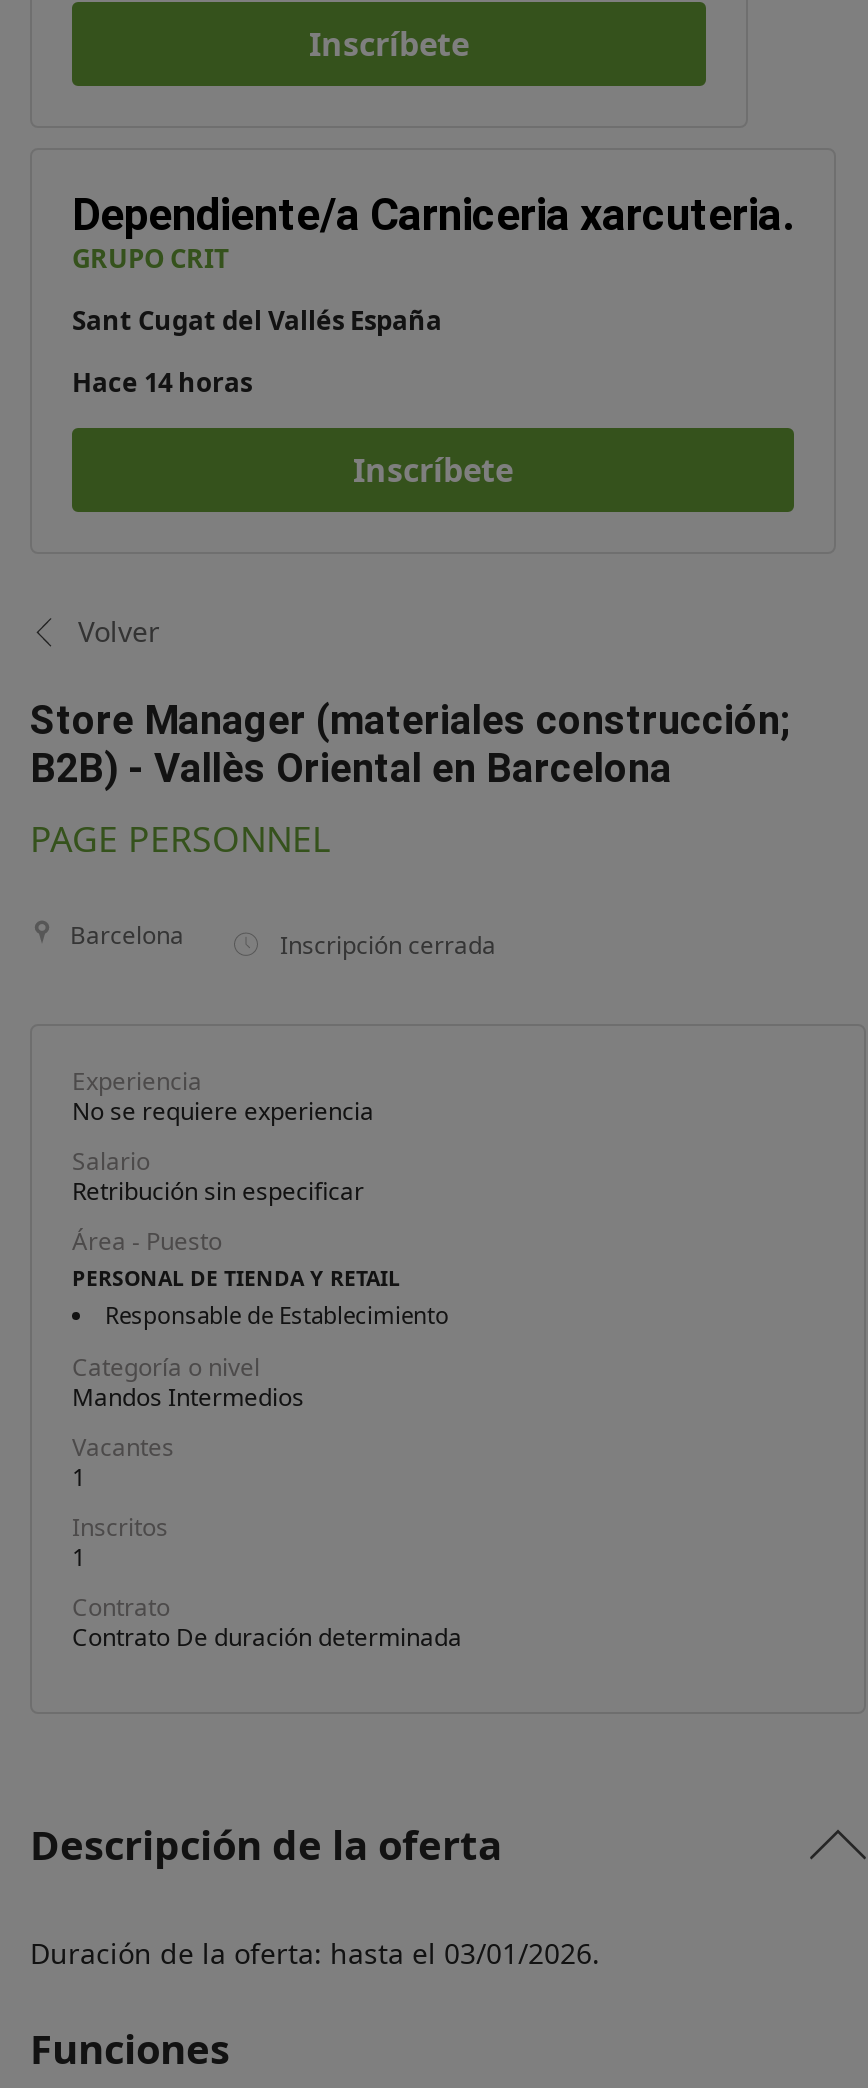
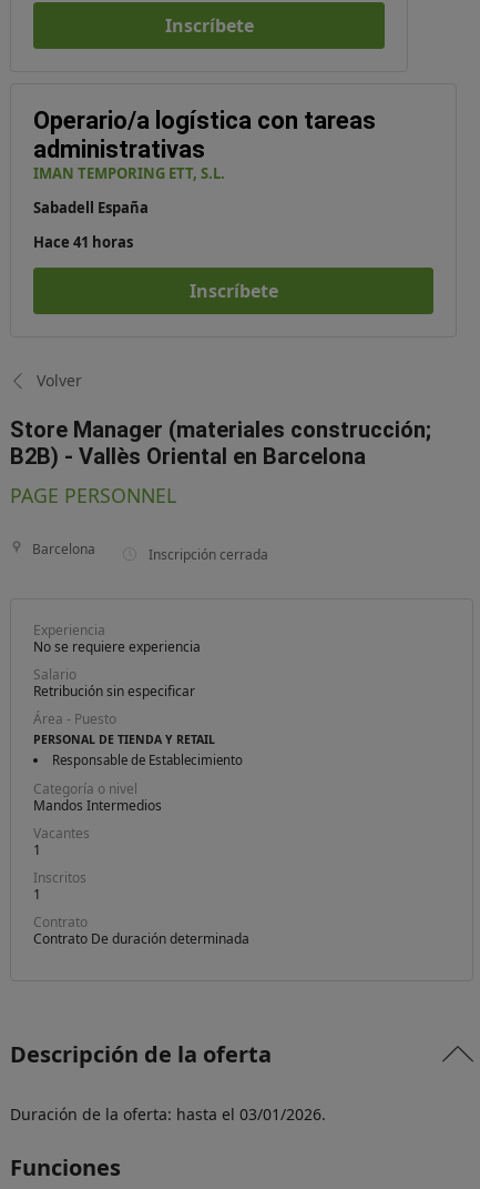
- Dependiente/a Carniceria xarcuteria.
- GRUPO CRIT
+ Operario/a logística con tareas
+ administrativas
+ IMAN TEMPORING ETT, S.L.

- Sant Cugat del Vallés España
+ Sabadell España

- Hace 14 horas
+ Hace 41 horas
